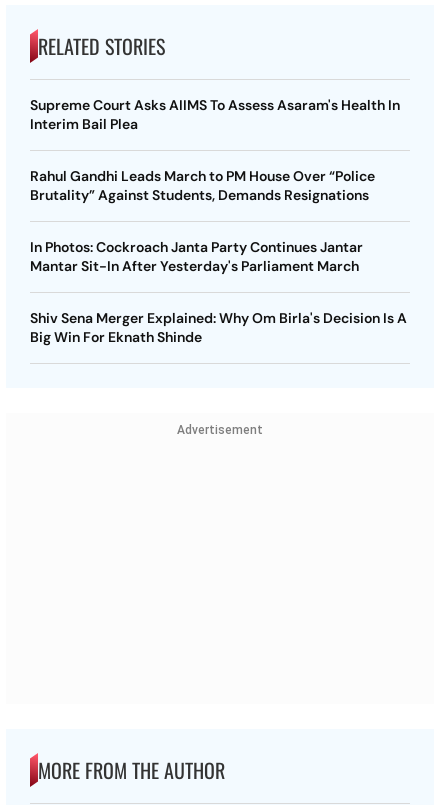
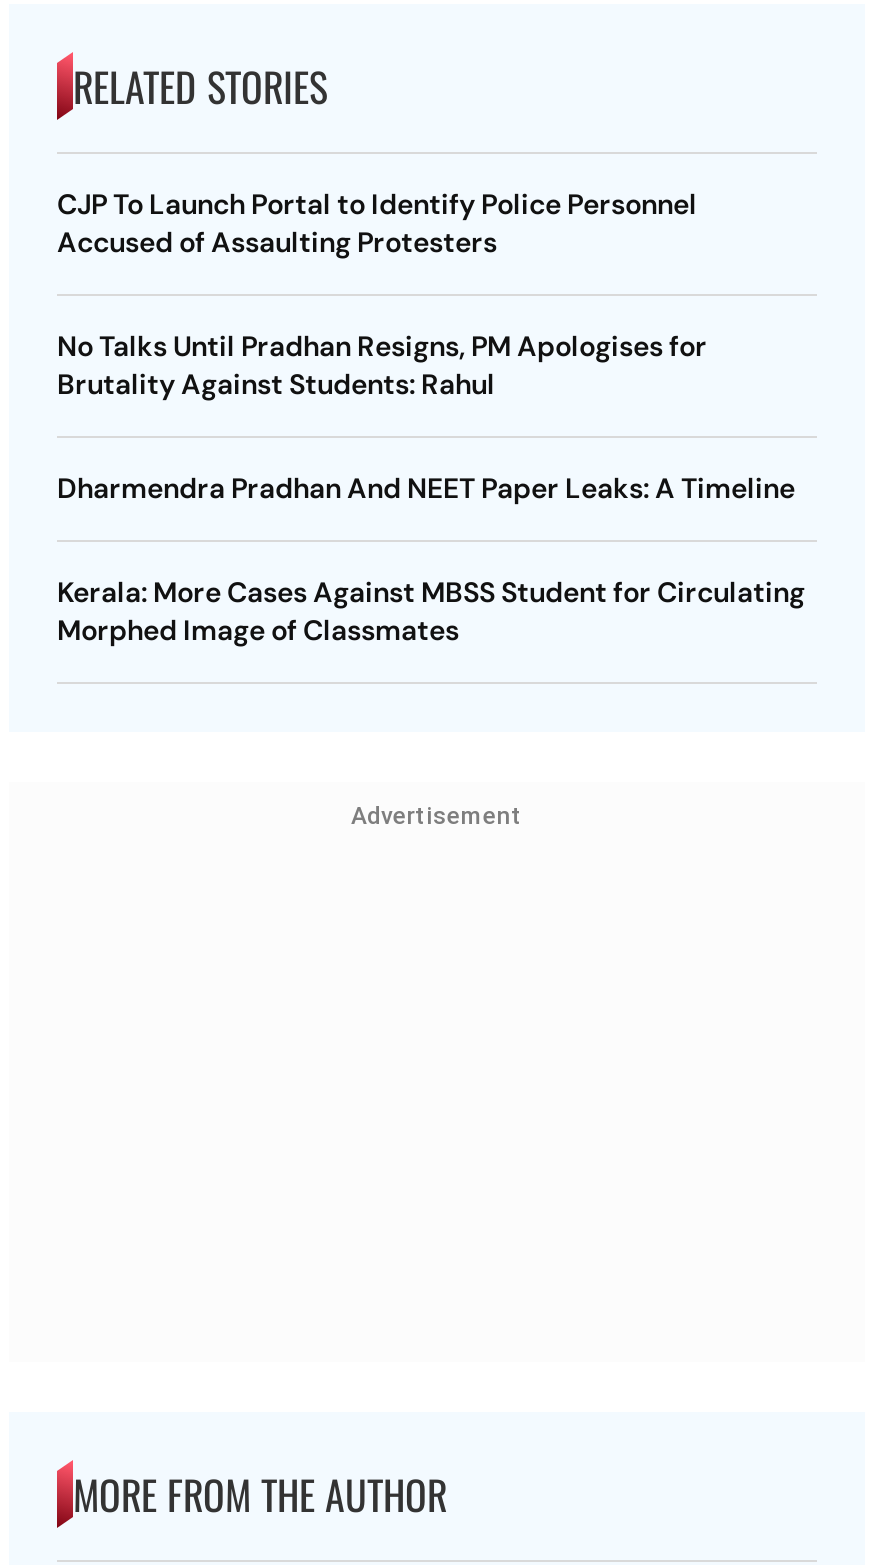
- Supreme Court Asks AIIMS To Assess Asaram's Health In
- Interim Bail Plea
+ CJP To Launch Portal to Identify Police Personnel
+ Accused of Assaulting Protesters

- Rahul Gandhi Leads March to PM House Over “Police
- Brutality” Against Students, Demands Resignations
+ No Talks Until Pradhan Resigns, PM Apologises for
+ Brutality Against Students: Rahul

- In Photos: Cockroach Janta Party Continues Jantar
- Mantar Sit-In After Yesterday's Parliament March
+ Dharmendra Pradhan And NEET Paper Leaks: A Timeline

- Shiv Sena Merger Explained: Why Om Birla's Decision Is A
- Big Win For Eknath Shinde
+ Kerala: More Cases Against MBSS Student for Circulating
+ Morphed Image of Classmates
